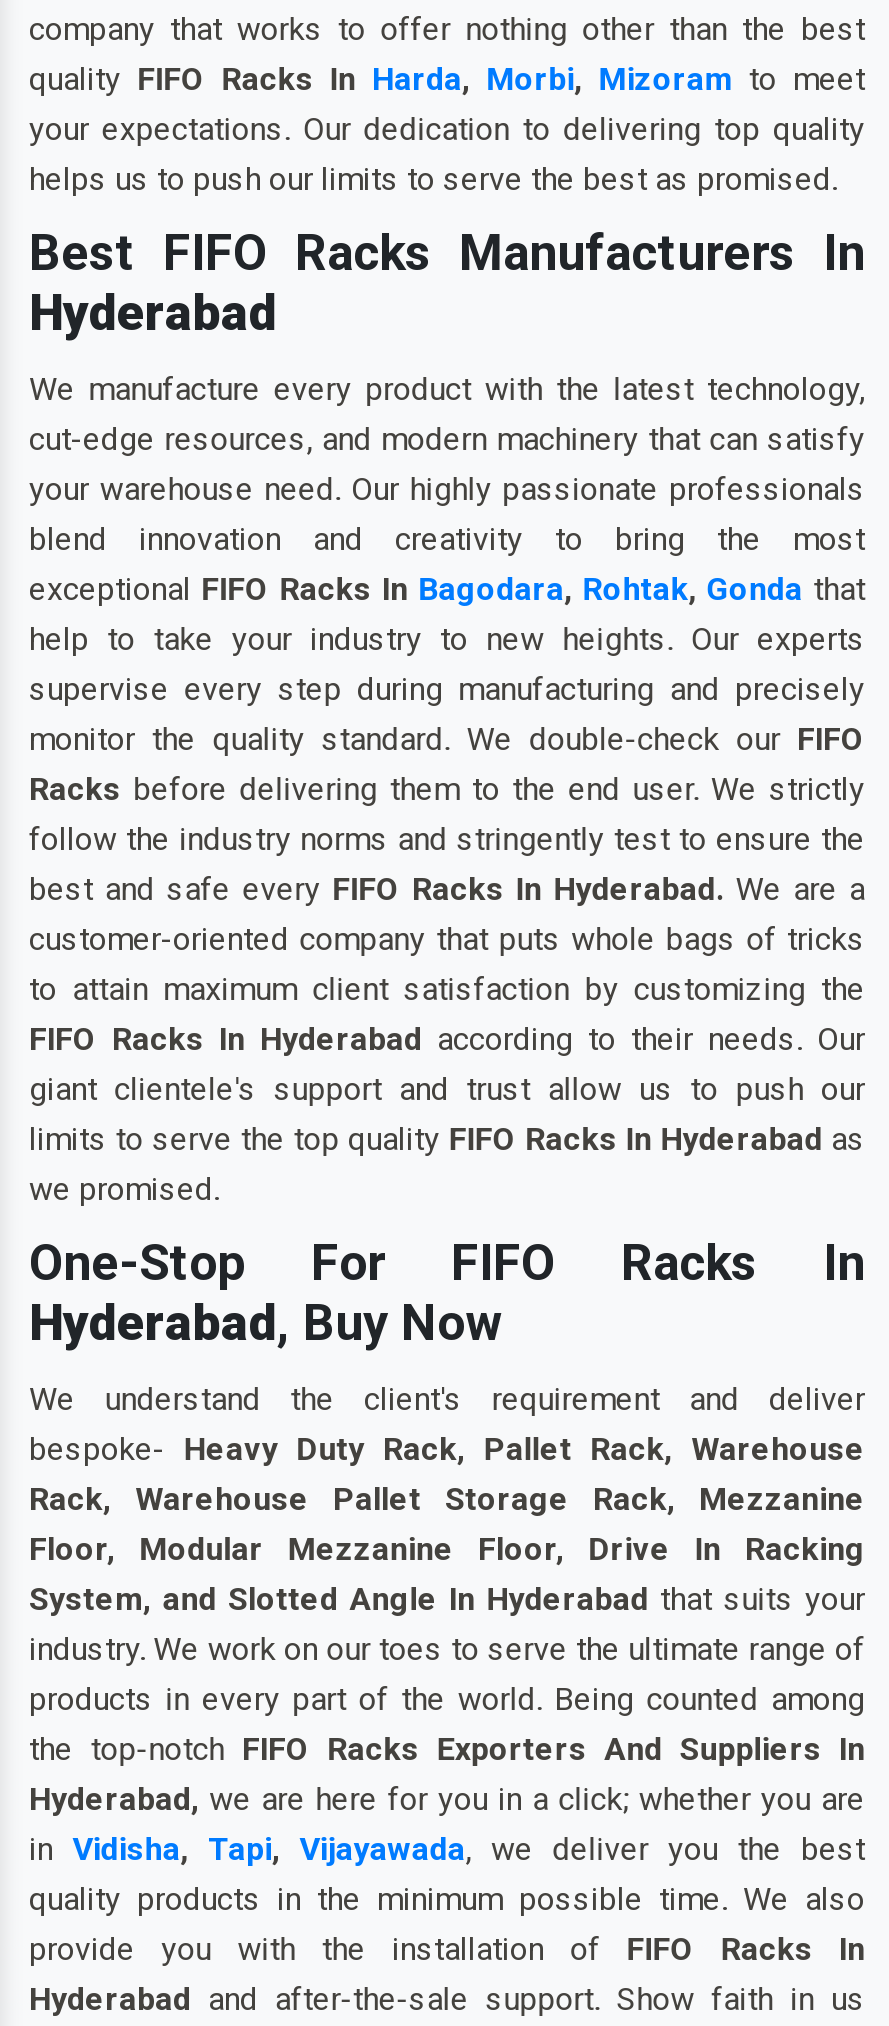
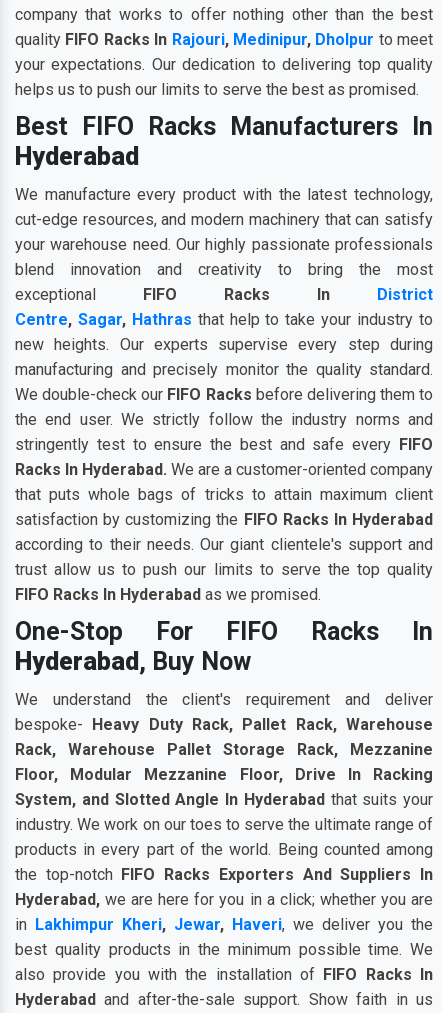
- quality FIFO Racks In Harda, Morbi, Mizoram to meet
+ quality FIFO Racks In Rajouri, Medinipur, Dholpur to meet

- exceptional FIFO Racks In Bagodara, Rohtak, Gonda that
- help to take your industry to new heights. Our experts
- supervise every step during manufacturing and precisely
- monitor the quality standard. We double-check our FIFO
- Racks before delivering them to the end user. We strictly
- follow the industry norms and stringently test to ensure the
- best and safe every FIFO Racks In Hyderabad. We are a
- customer-oriented company that puts whole bags of tricks
- to attain maximum client satisfaction by customizing the
- FIFO Racks In Hyderabad according to their needs. Our
- giant clientele's support and trust allow us to push our
- limits to serve the top quality FIFO Racks In Hyderabad as
- we promised.
+ exceptional FIFO Racks In
+ District
+ Centre, Sagar, Hathras that help to take your industry to
+ new heights. Our experts supervise every step during
+ manufacturing and precisely monitor the quality standard.
+ We double-check our FIFO Racks before delivering them to
+ the end user. We strictly follow the industry norms and
+ stringently test to ensure the best and safe every FIFO
+ Racks In Hyderabad. We are a customer-oriented company
+ that puts whole bags of tricks to attain maximum client
+ satisfaction by customizing the FIFO Racks In Hyderabad
+ according to their needs. Our giant clientele's support and
+ trust allow us to push our limits to serve the top quality
+ FIFO Racks In Hyderabad as we promised.

- in Vidisha, Tapi, Vijayawada, we deliver you the best
- quality products in the minimum possible time. We also
- provide you with the installation of FIFO Racks In
+ in Lakhimpur Kheri, Jewar, Haveri, we deliver you the
+ best quality products in the minimum possible time. We
+ also provide you with the installation of FIFO Racks In
